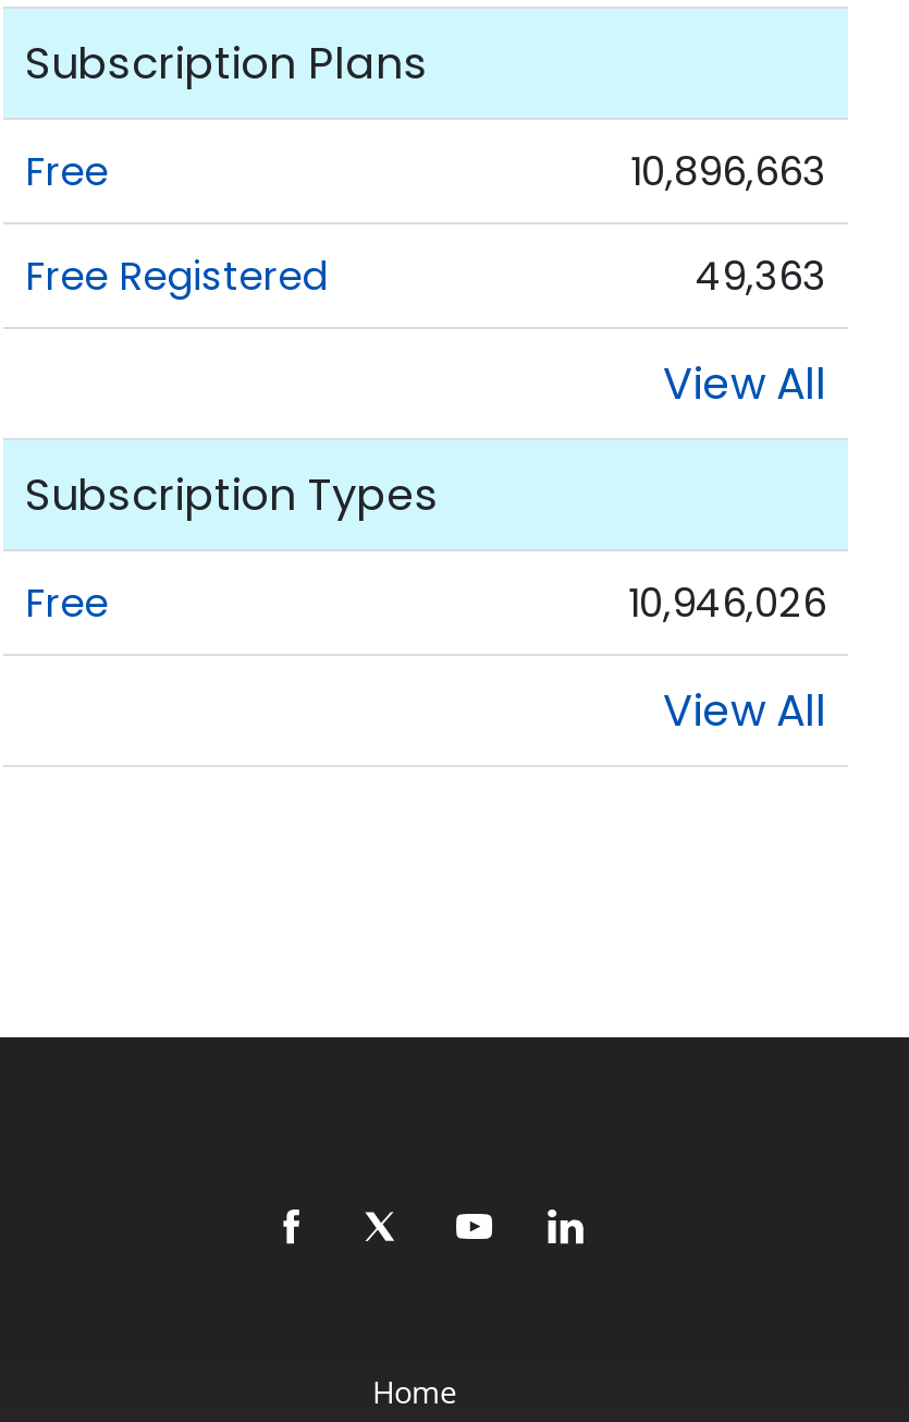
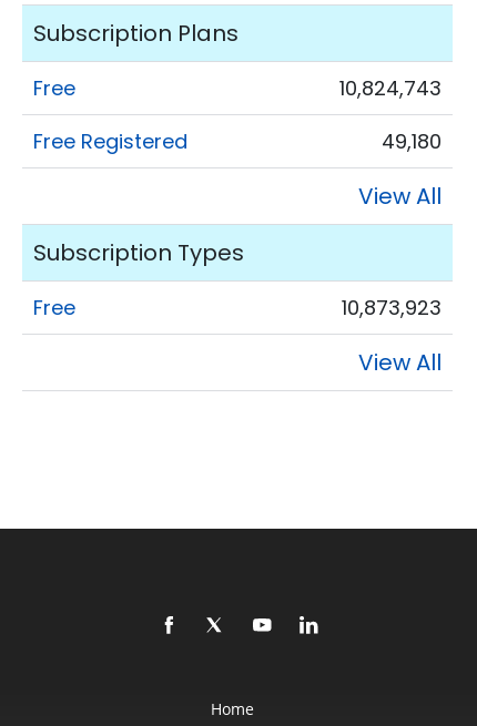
- 10,896,663
+ 10,824,743

- 49,363
+ 49,180

- 10,946,026
+ 10,873,923
